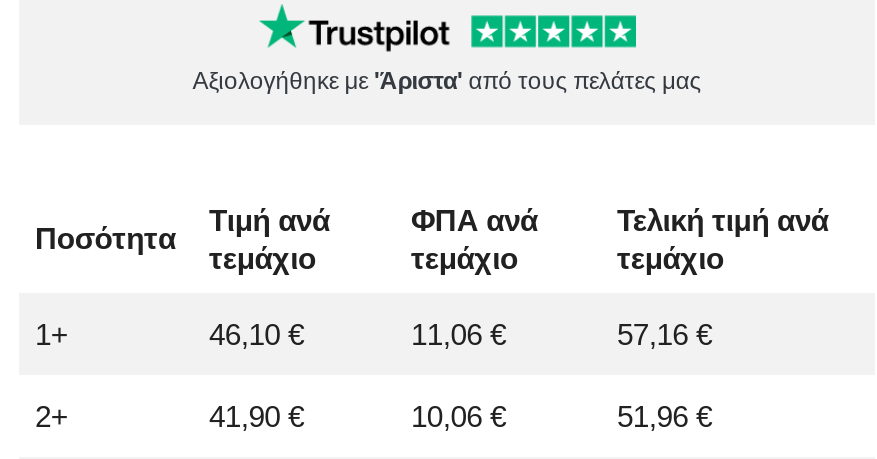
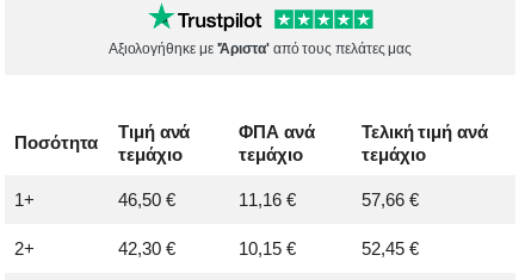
- 46,10 €
+ 46,50 €

- 11,06 €
+ 11,16 €

- 57,16 €
+ 57,66 €

- 41,90 €
+ 42,30 €

- 10,06 €
+ 10,15 €

- 51,96 €
+ 52,45 €
